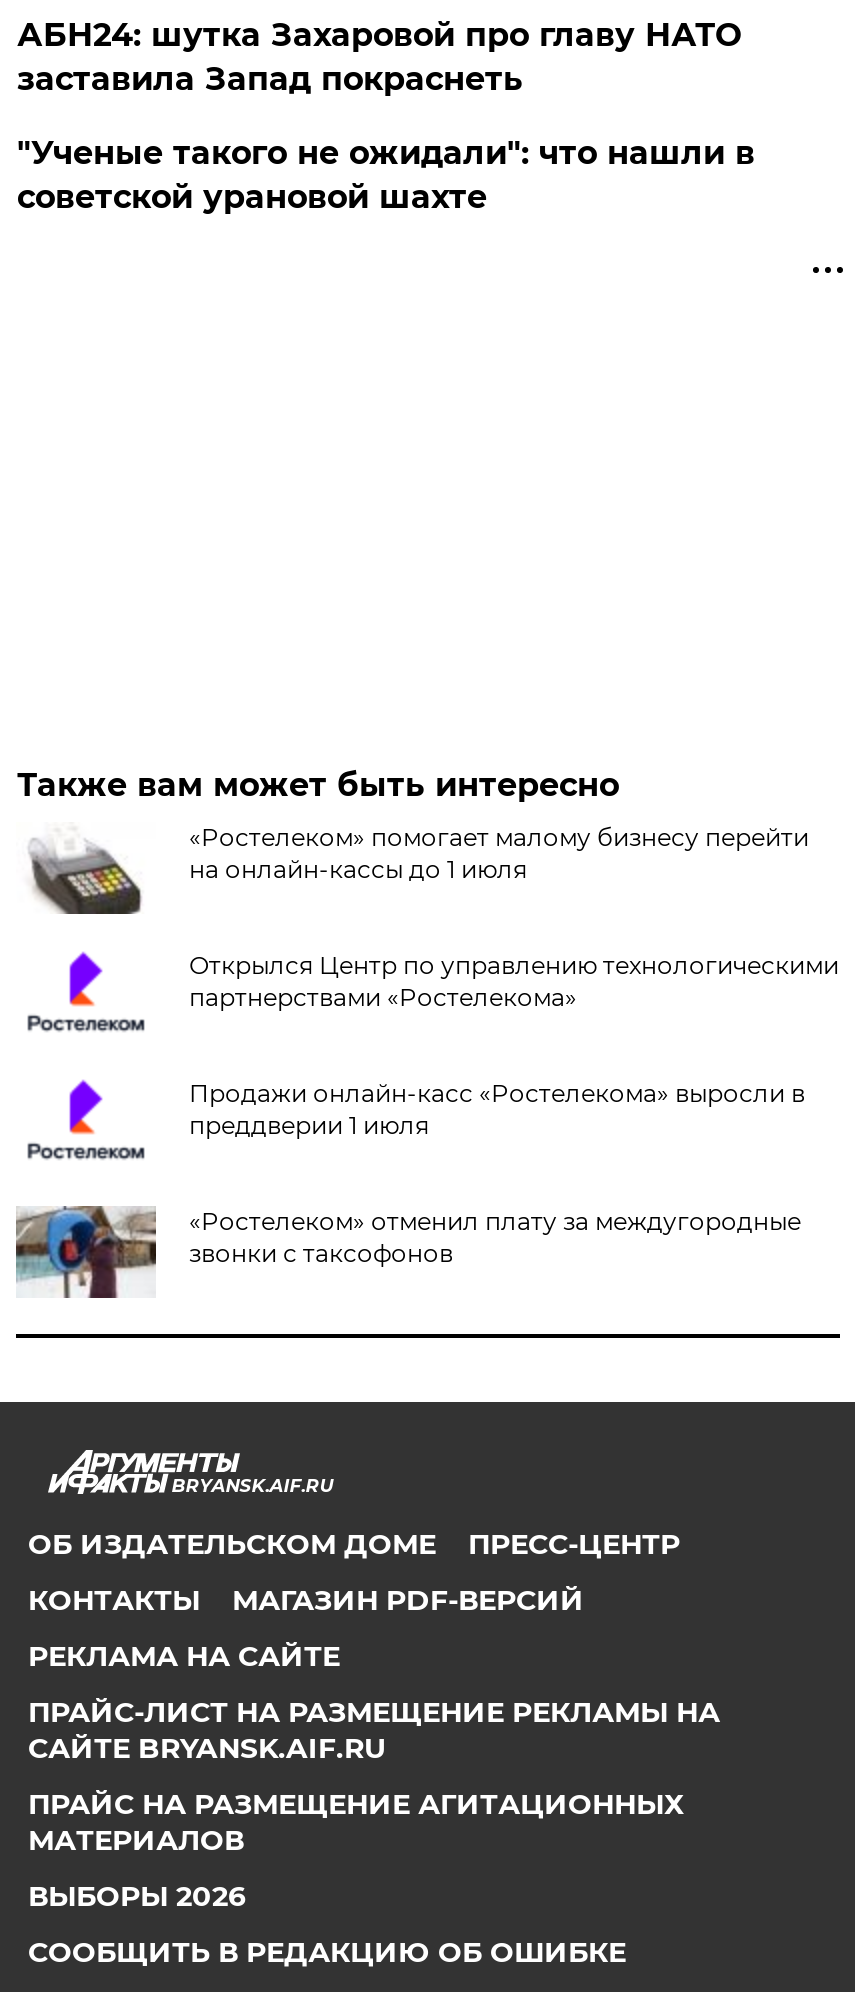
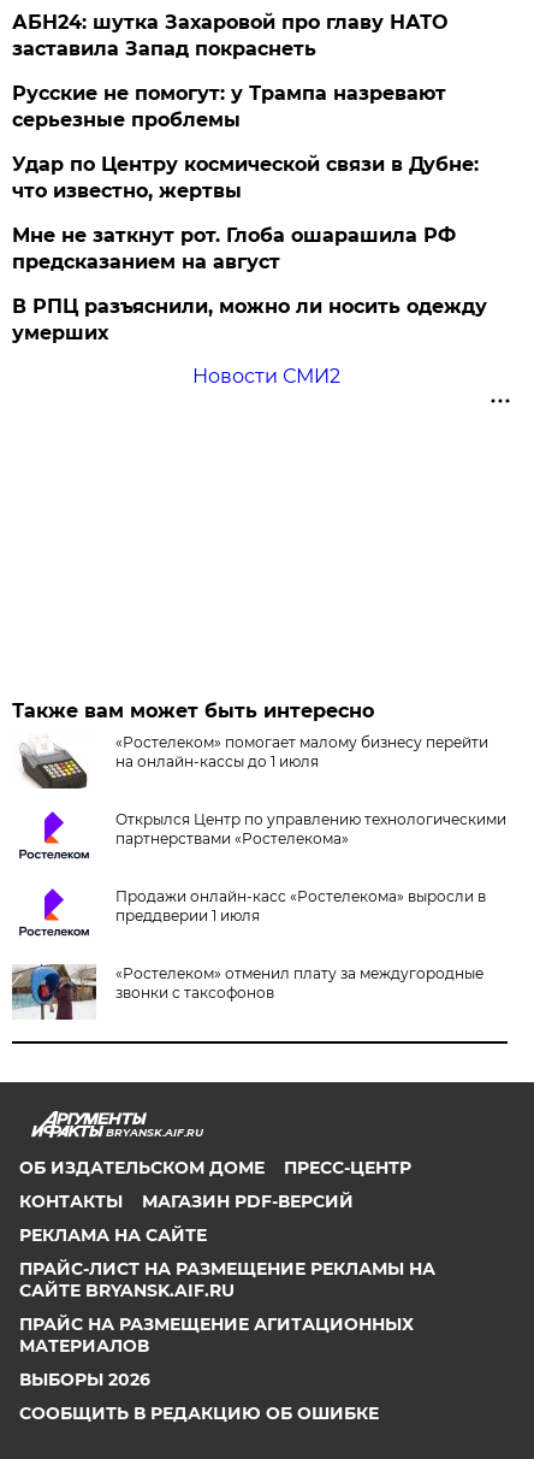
- "Ученые такого не ожидали": что нашли в
- советской урановой шахте
+ Русские не помогут: у Трампа назревают
+ серьезные проблемы
+ Удар по Центру космической связи в Дубне:
+ что известно, жертвы
+ Мне не заткнут рот. Глоба ошарашила РФ
+ предсказанием на август
+ В РПЦ разъяснили, можно ли носить одежду
+ умерших
+ Новости СМИ2
